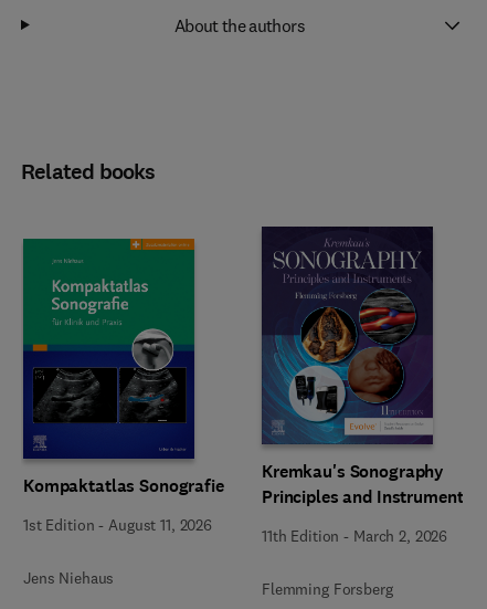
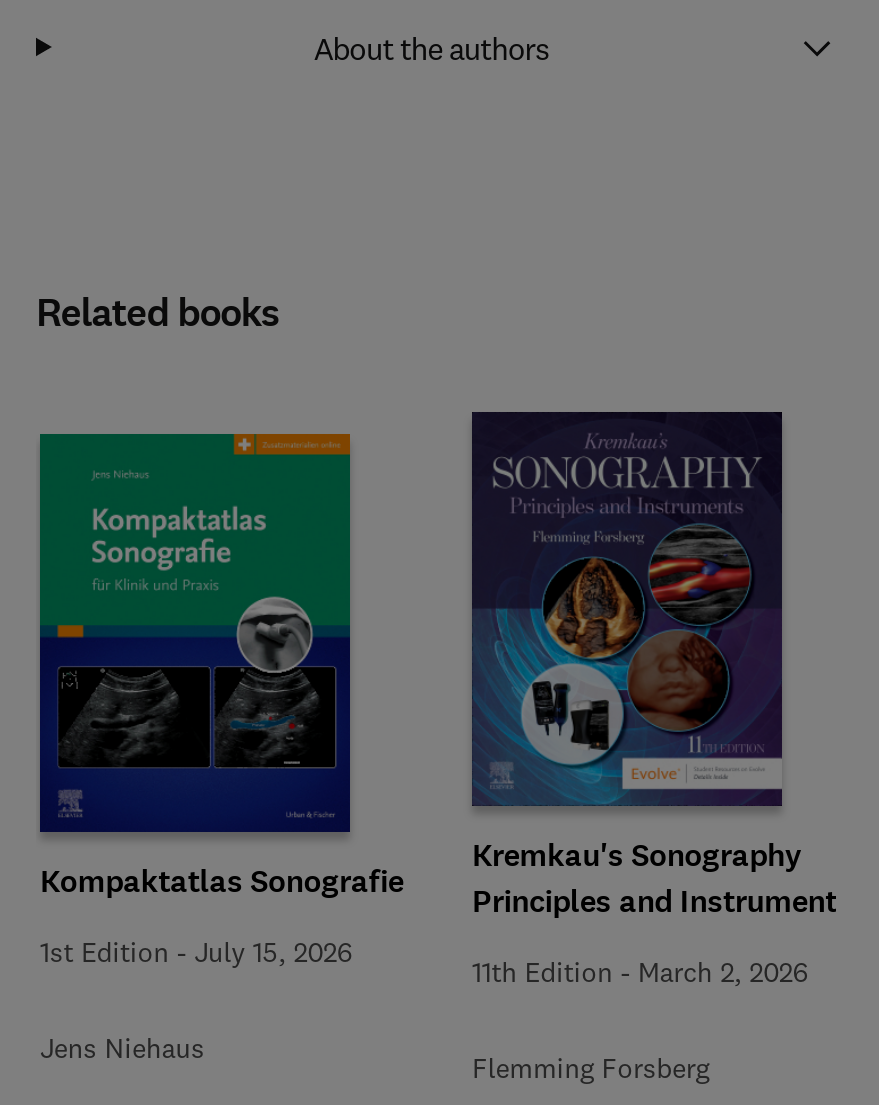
- 1st Edition - August 11, 2026
+ 1st Edition - July 15, 2026
